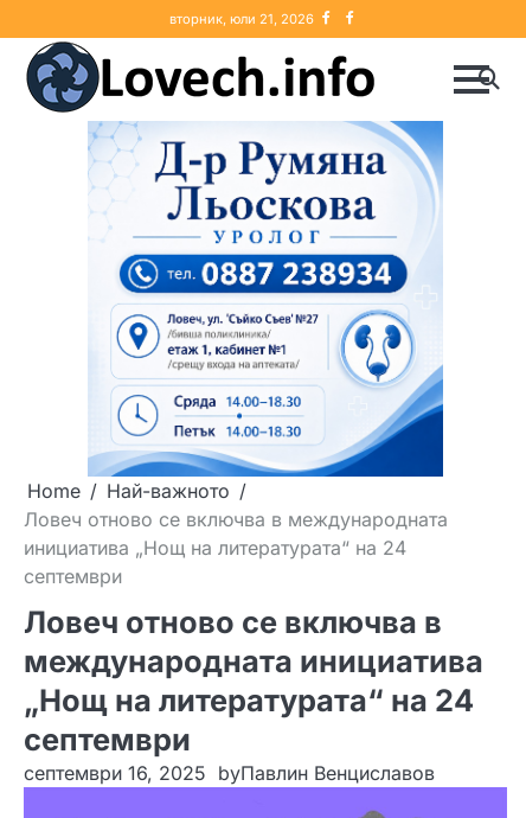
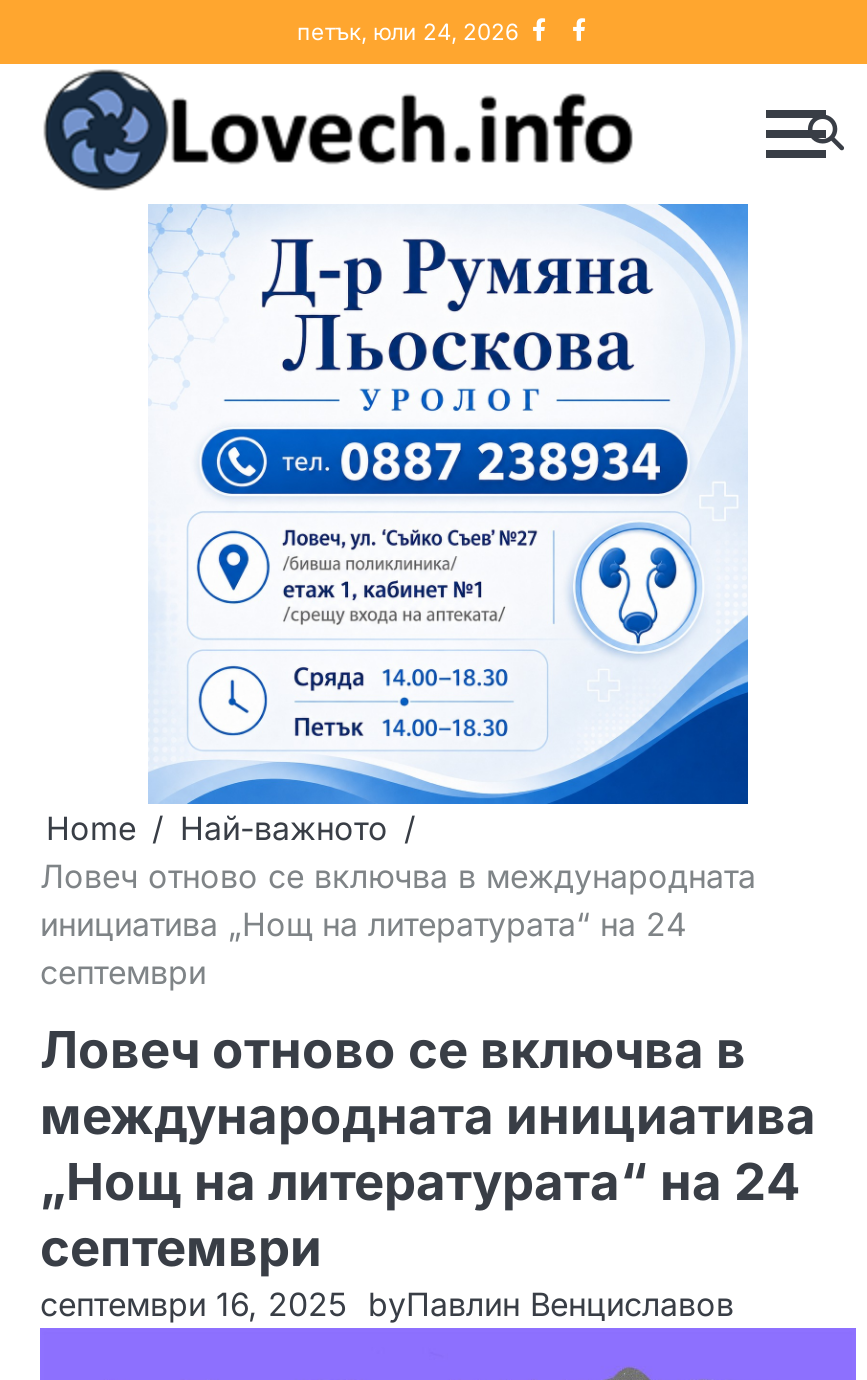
- вторник, юли 21, 2026
+ петък, юли 24, 2026
